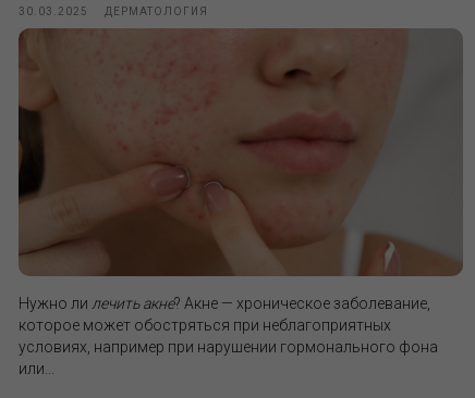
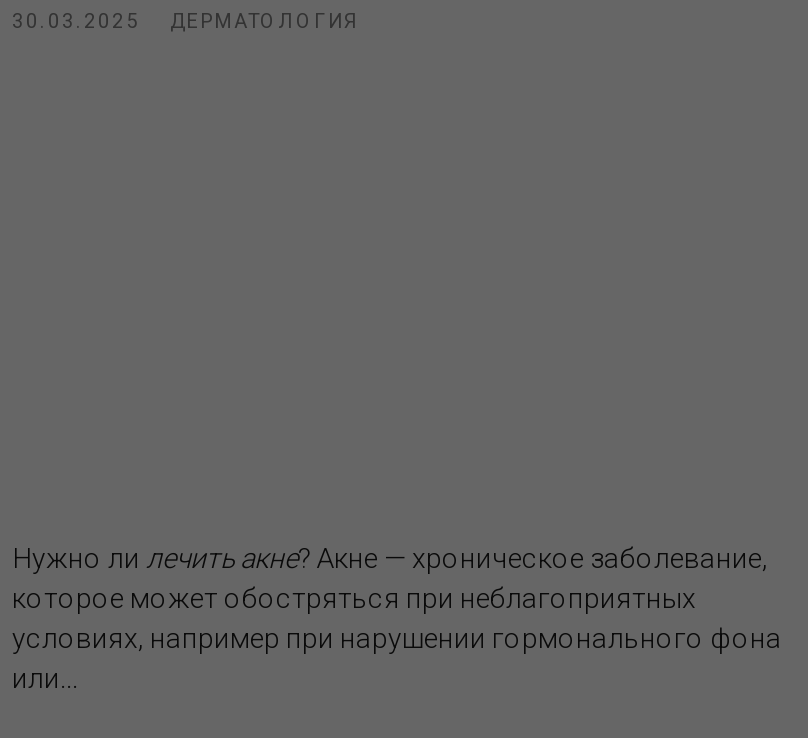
- [image]
